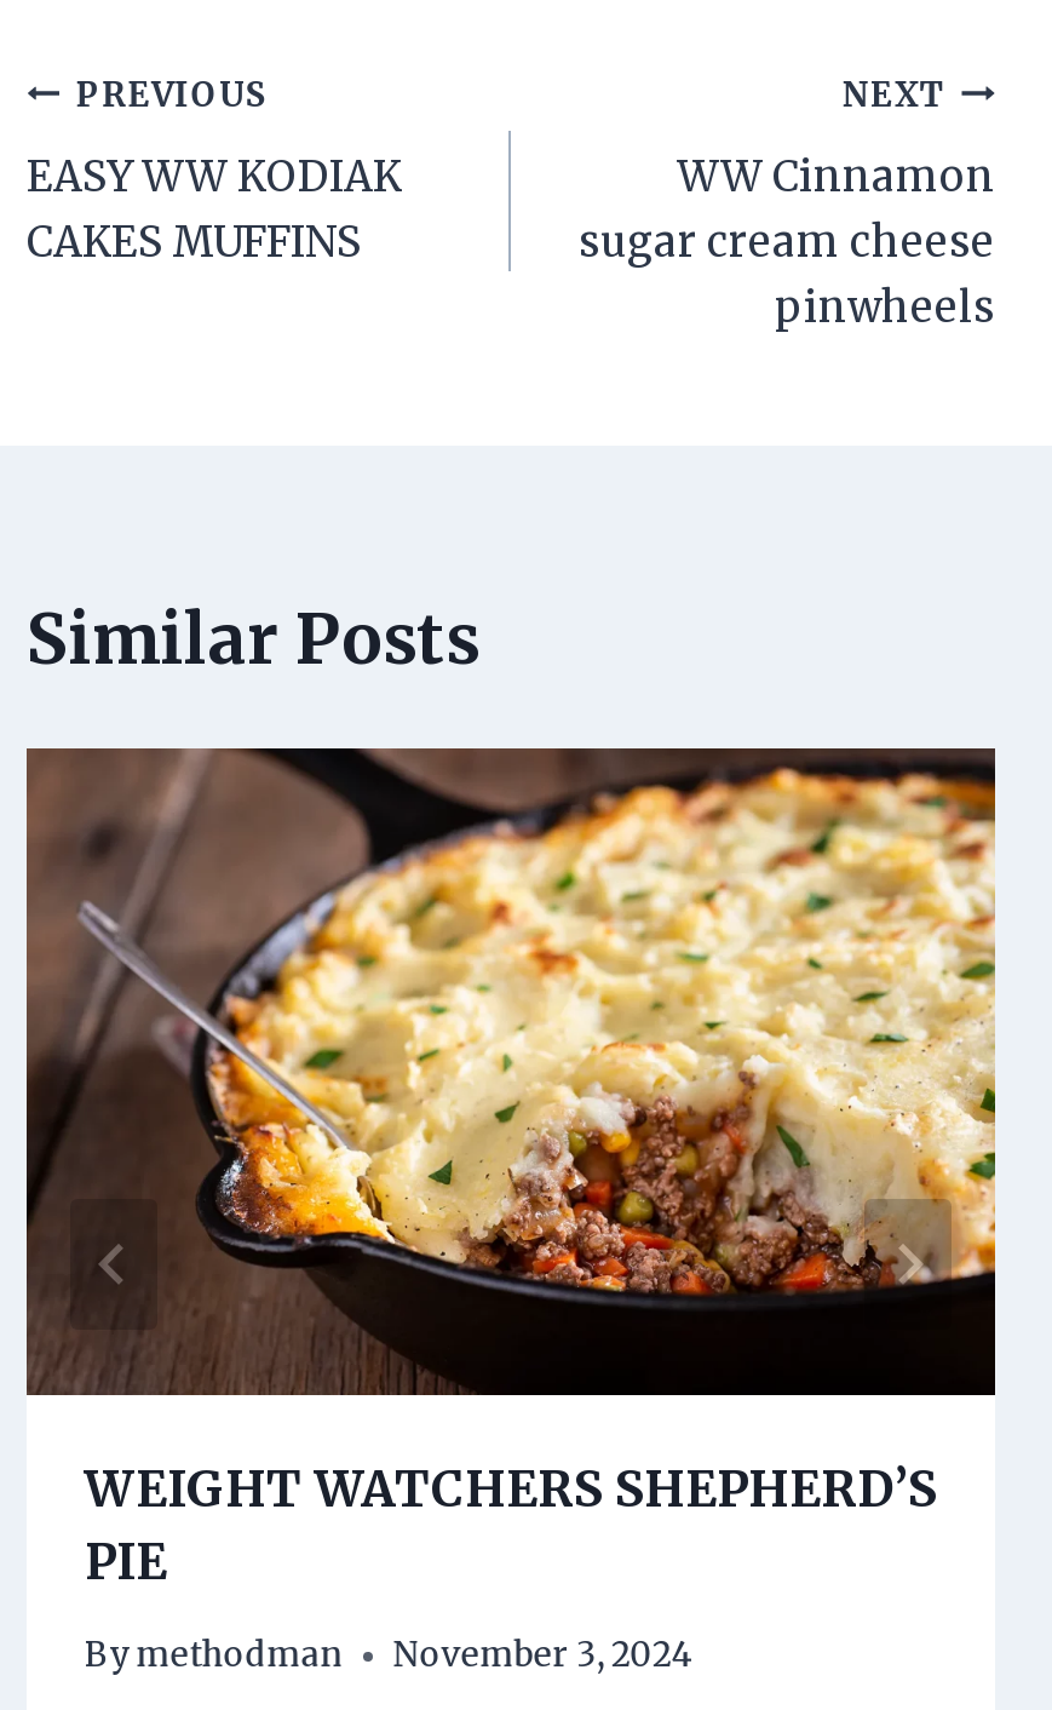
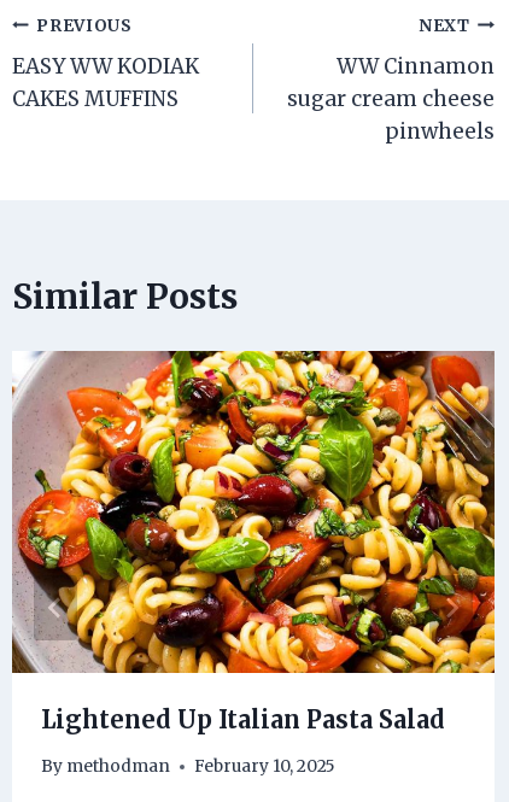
- [image]
- WEIGHT WATCHERS SHEPHERD’S
- PIE
+ [image]
+ Lightened Up Italian Pasta Salad

- By methodman November 3, 2024
+ By methodman February 10, 2025
